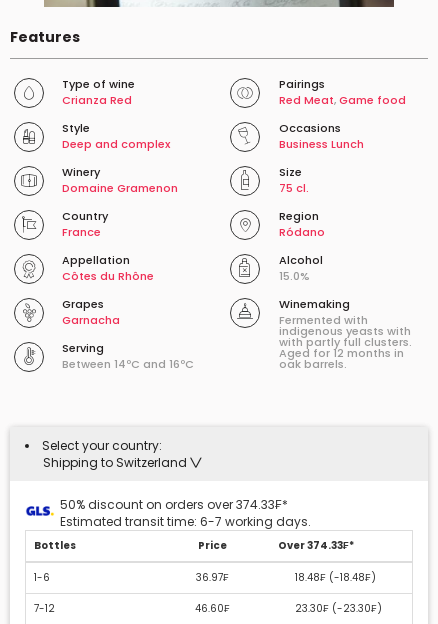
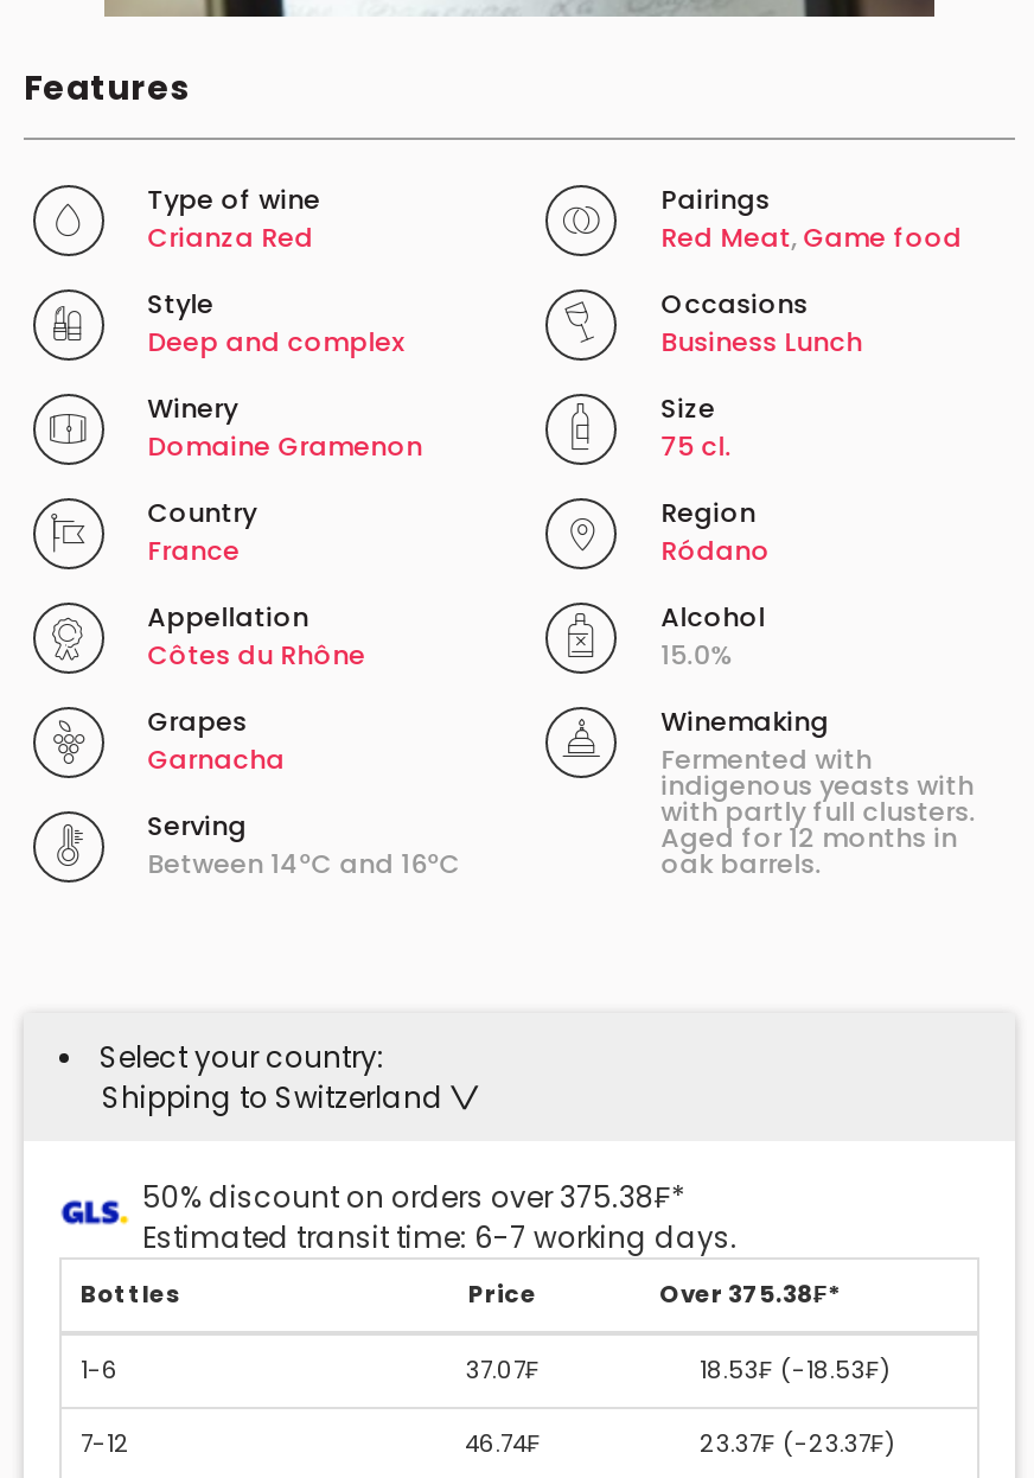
- 50% discount on orders over 374.33₣*
+ 50% discount on orders over 375.38₣*

- Over 374.33₣*
+ Over 375.38₣*

- 36.97₣
+ 37.07₣

- 18.48₣ (-18.48₣)
+ 18.53₣ (-18.53₣)

- 46.60₣
+ 46.74₣

- 23.30₣ (-23.30₣)
+ 23.37₣ (-23.37₣)
